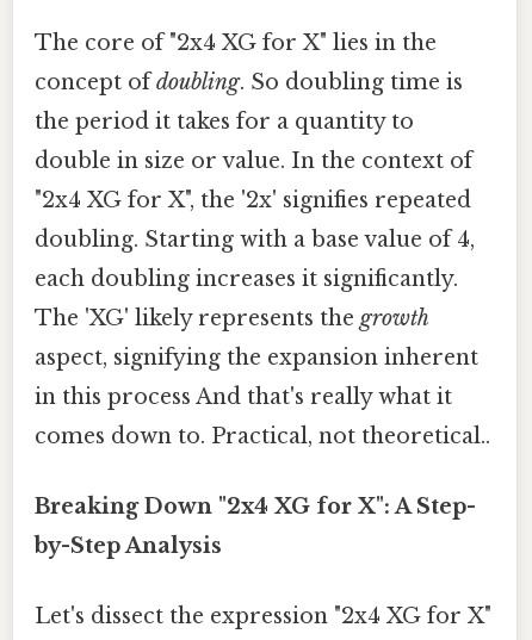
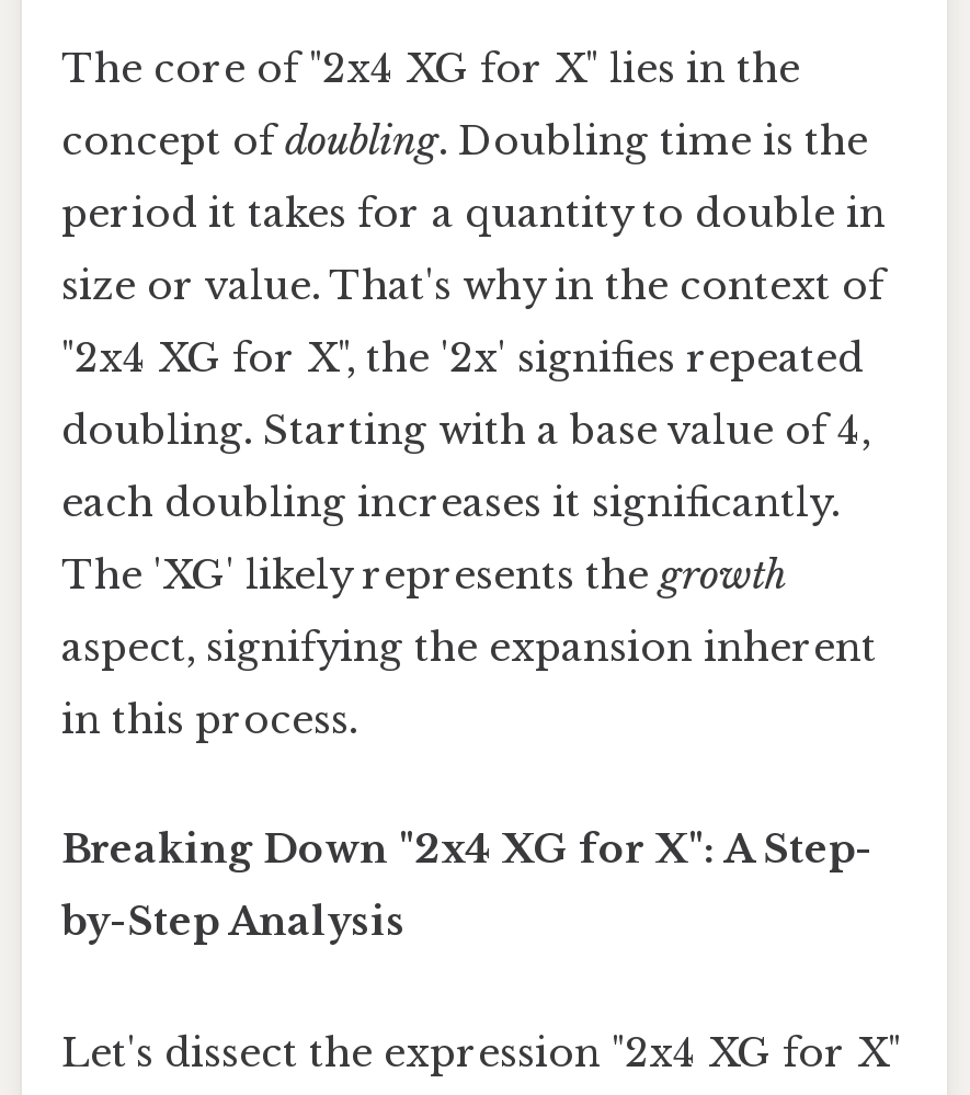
- concept ofdoubling. So doubling time is
+ concept ofdoubling. Doubling time is the

- the period it takes for a quantity to
+ period it takes for a quantity to double in

- double in size or value. In the context of
+ size or value. That's why in the context of

- in this process And that's really what it
- comes down to. Practical, not theoretical..
+ in this process.
